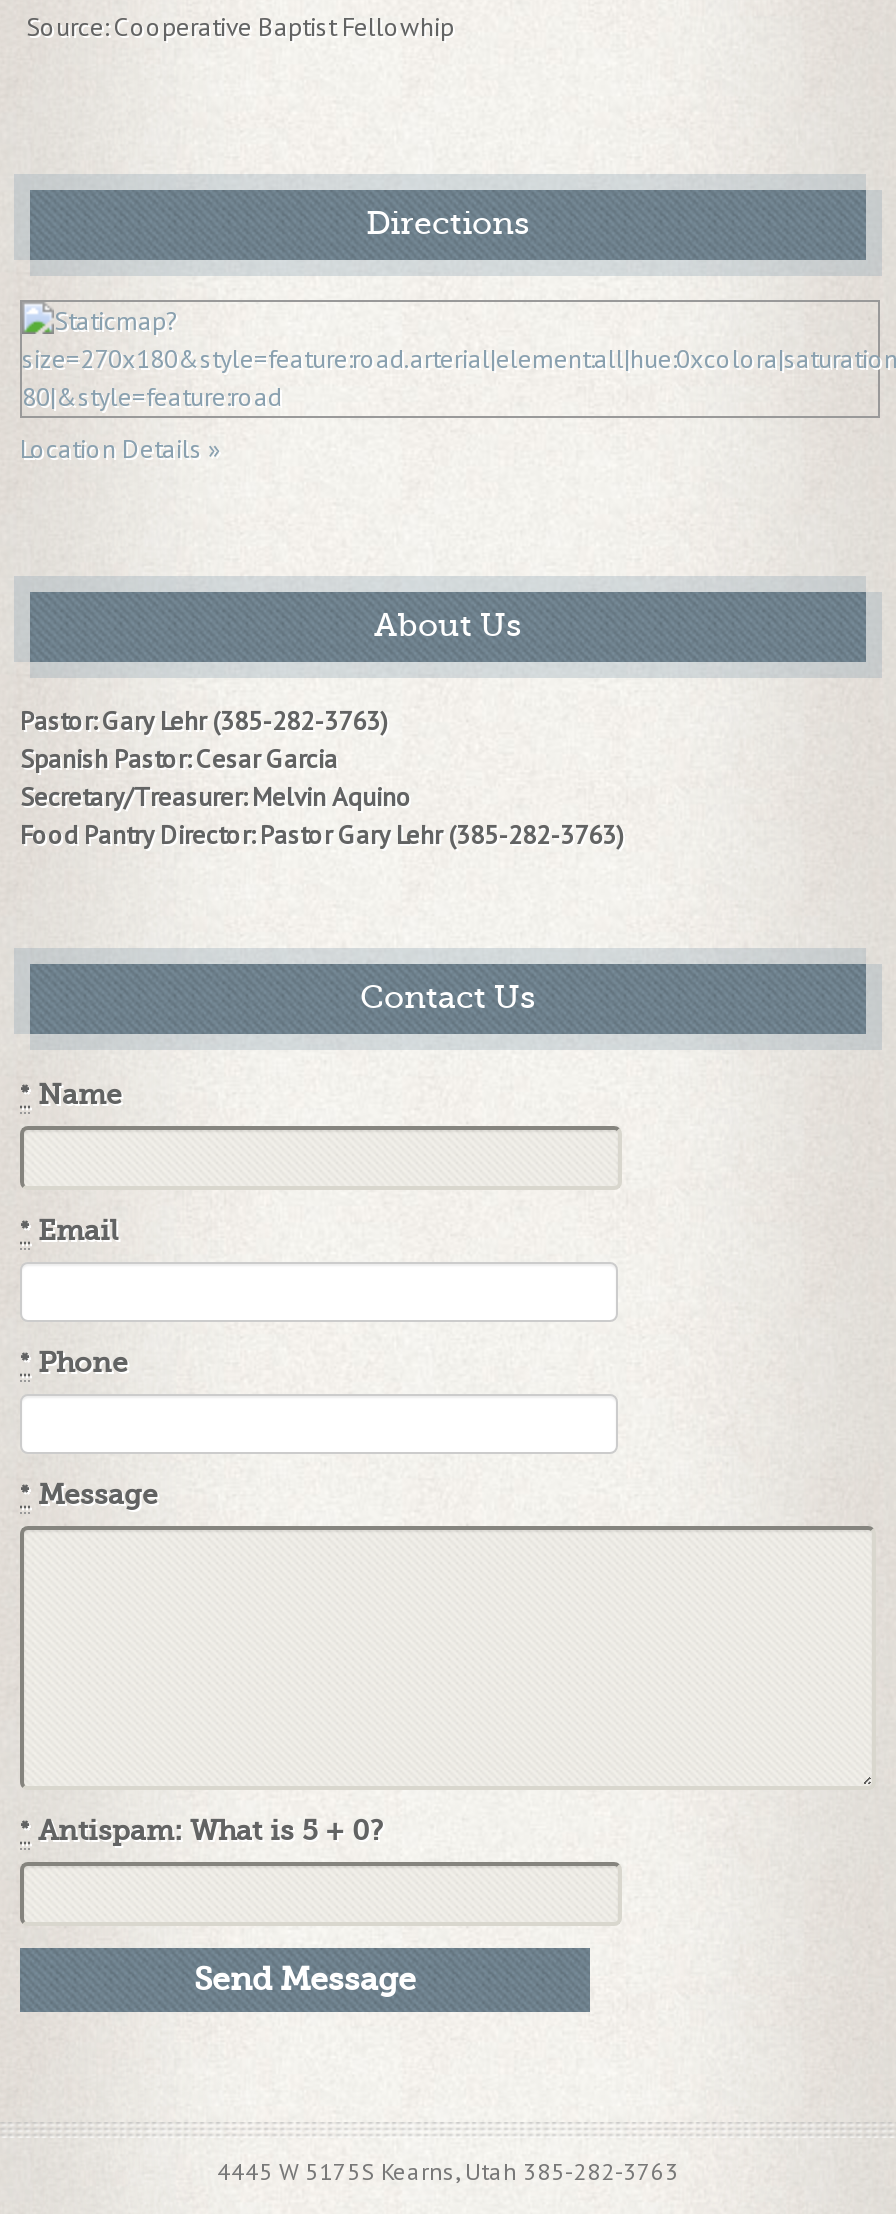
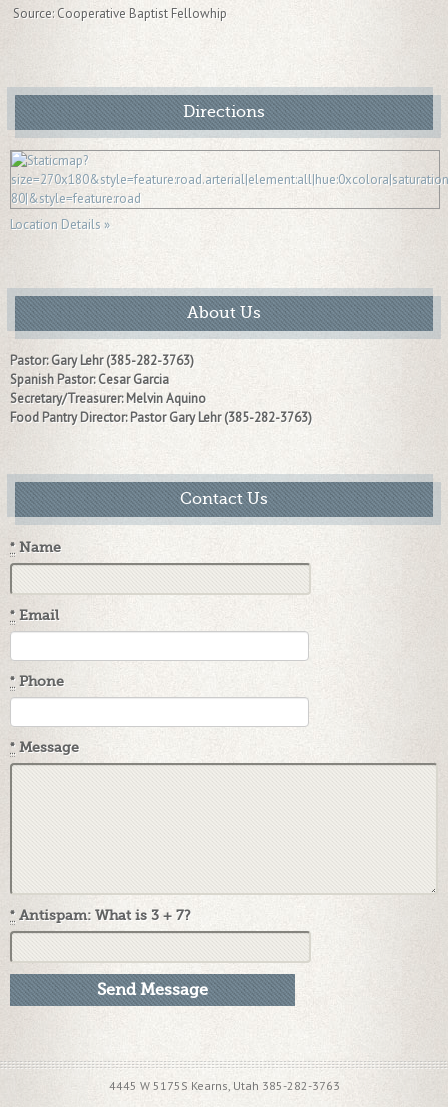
- * Antispam: What is 5 + 0?
+ * Antispam: What is 3 + 7?
